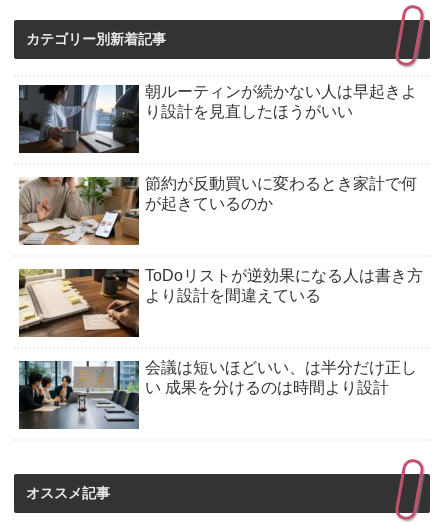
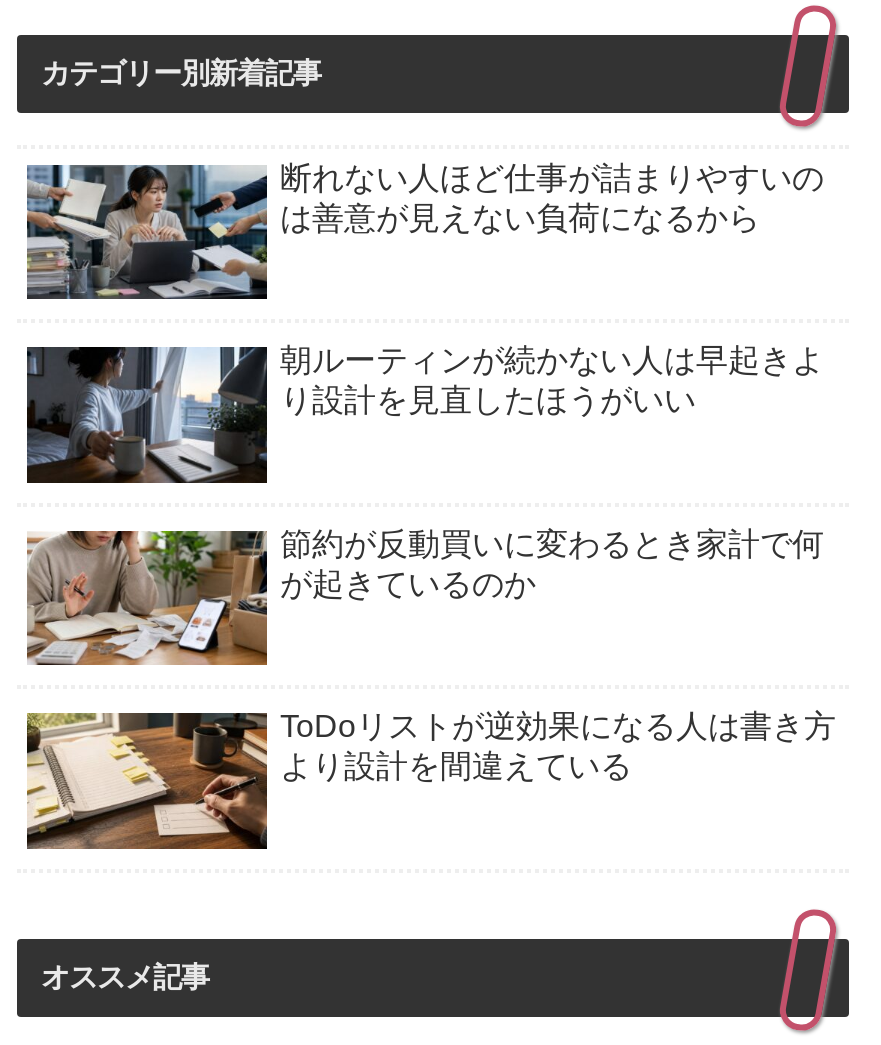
+ [image]
+ 断れない人ほど仕事が詰まりやすいの
+ は善意が見えない負荷になるから

moved down: [image] | 朝ルーティンが続かない人は早起きよ | り設計を見直したほうがいい | 節約が反動買いに変わるとき家計で何 | が起きているのか | ToDoリストが逆効果になる人は書き方 | より設計を間違えている

- [image]
- 会議は短いほどいい、は半分だけ正し
- い 成果を分けるのは時間より設計
